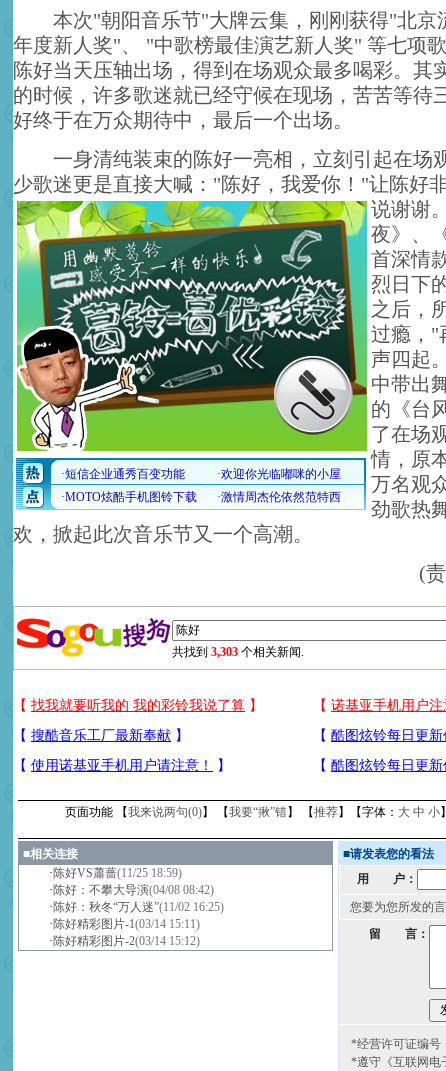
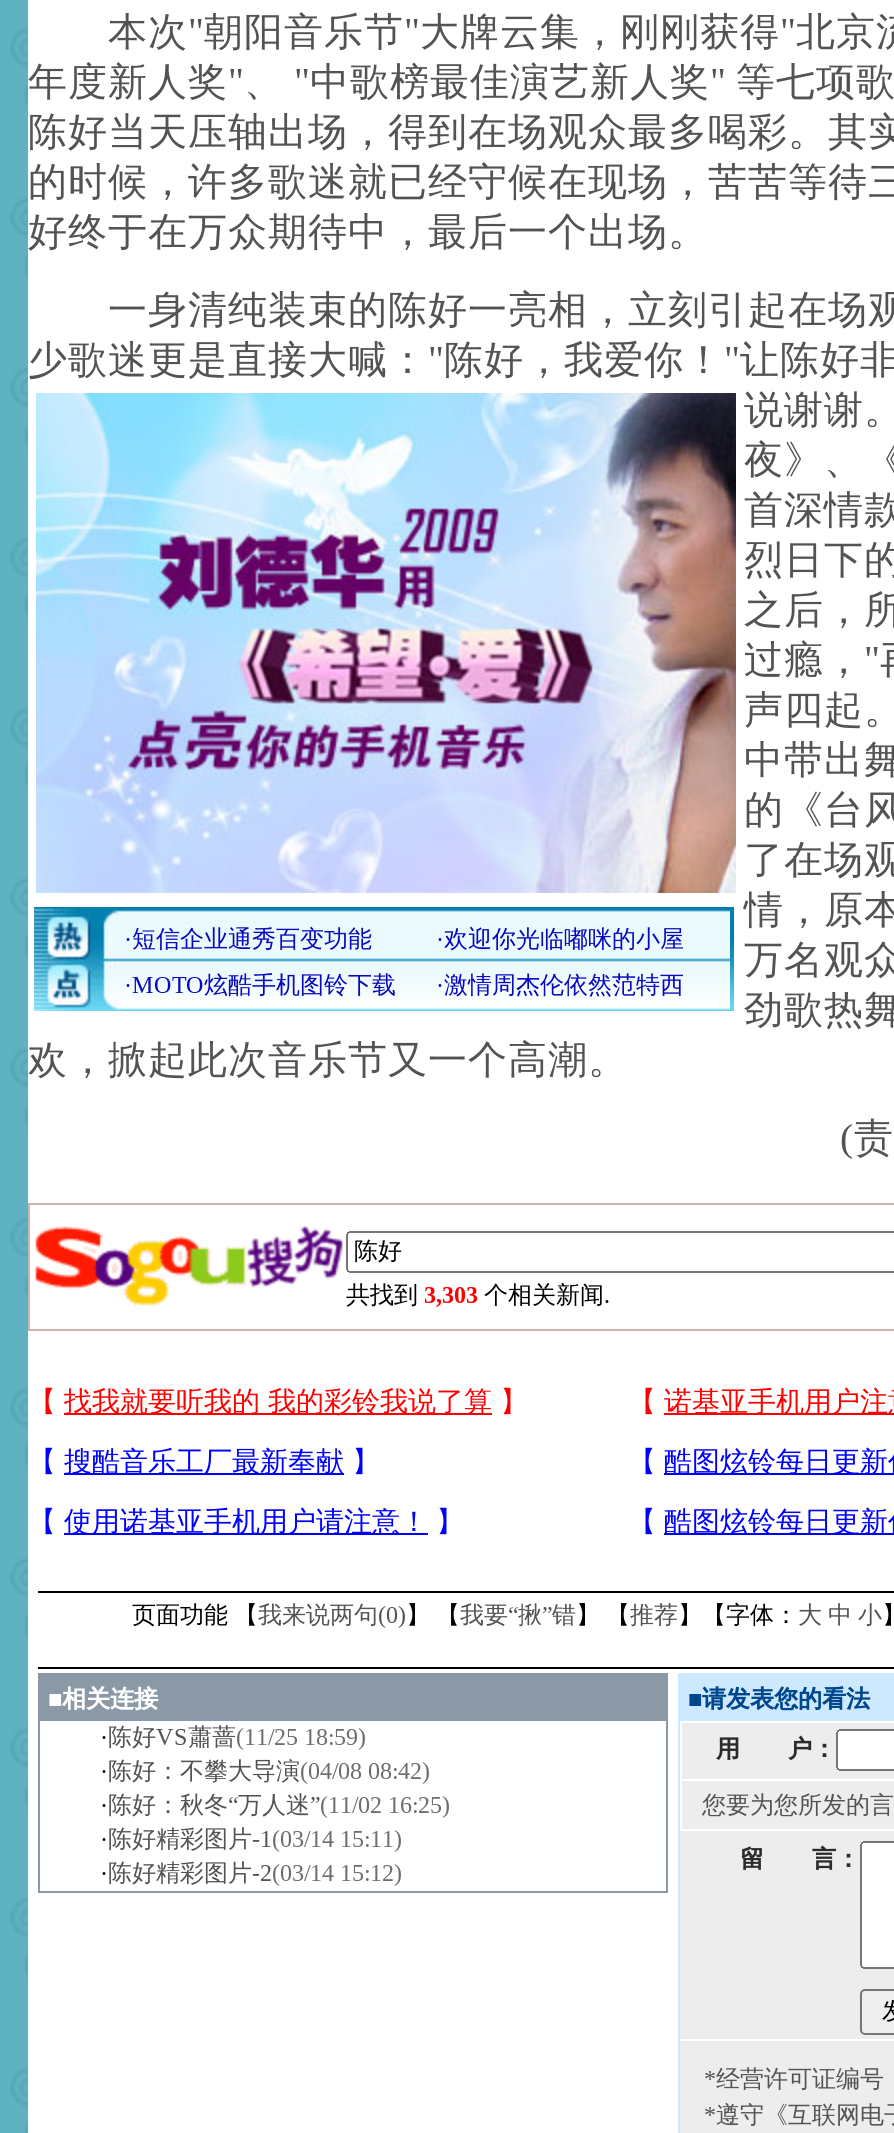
- [image]
+ [image]
